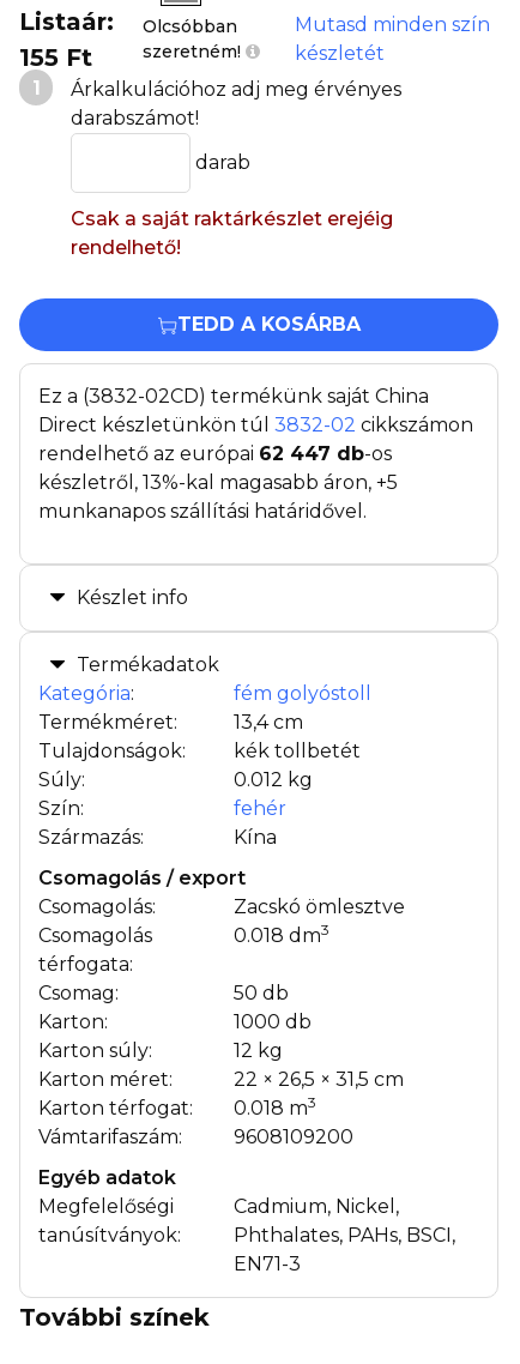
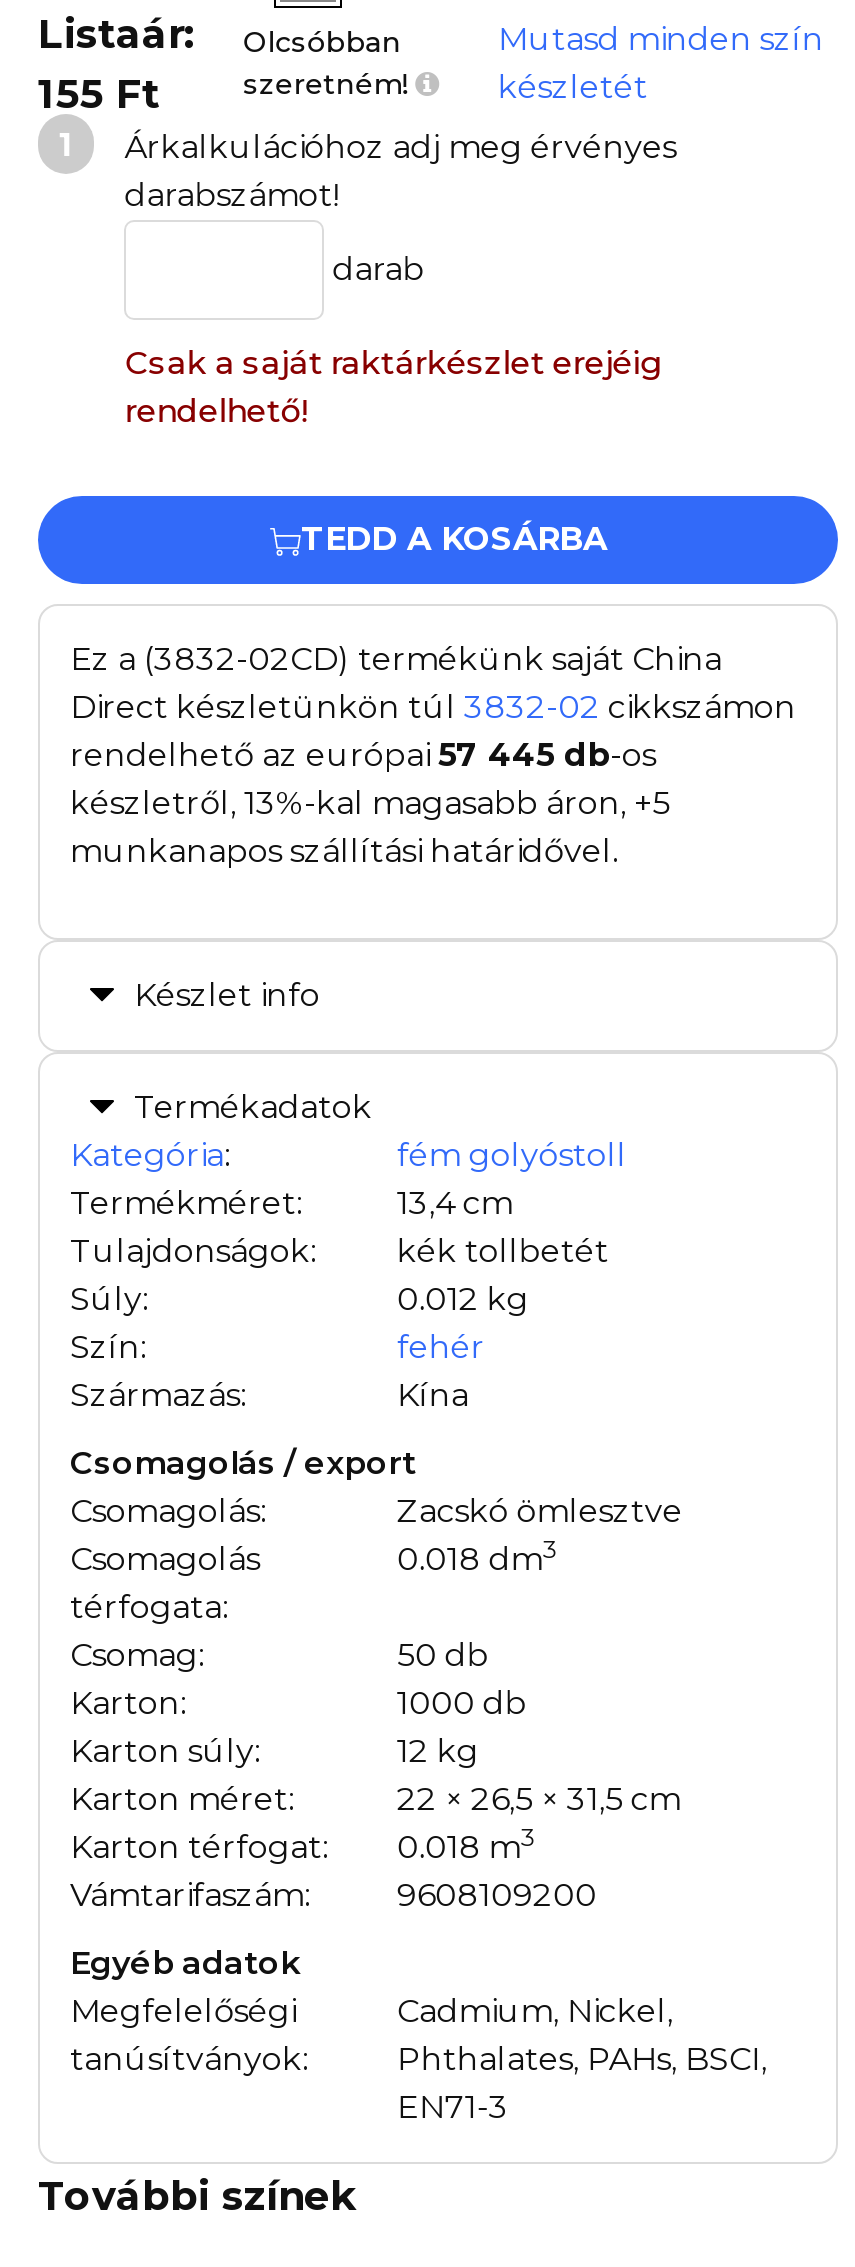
- rendelhető az európai 62 447 db-os
+ rendelhető az európai 57 445 db-os
